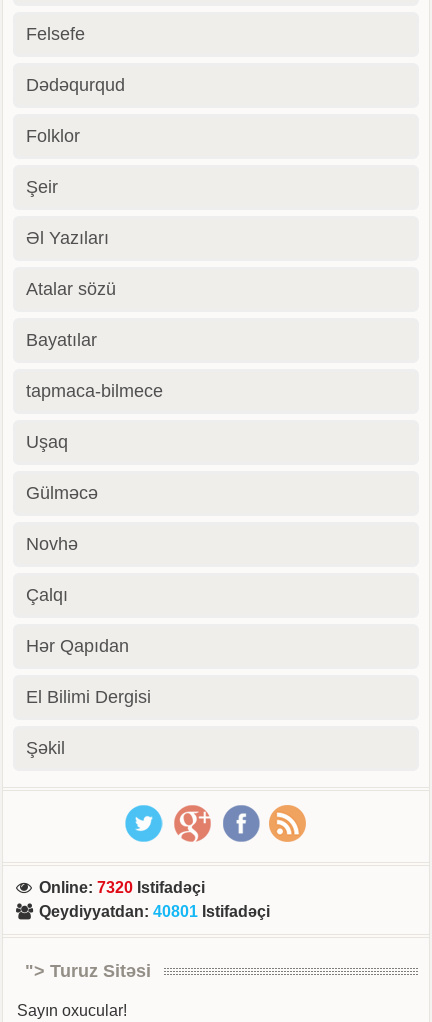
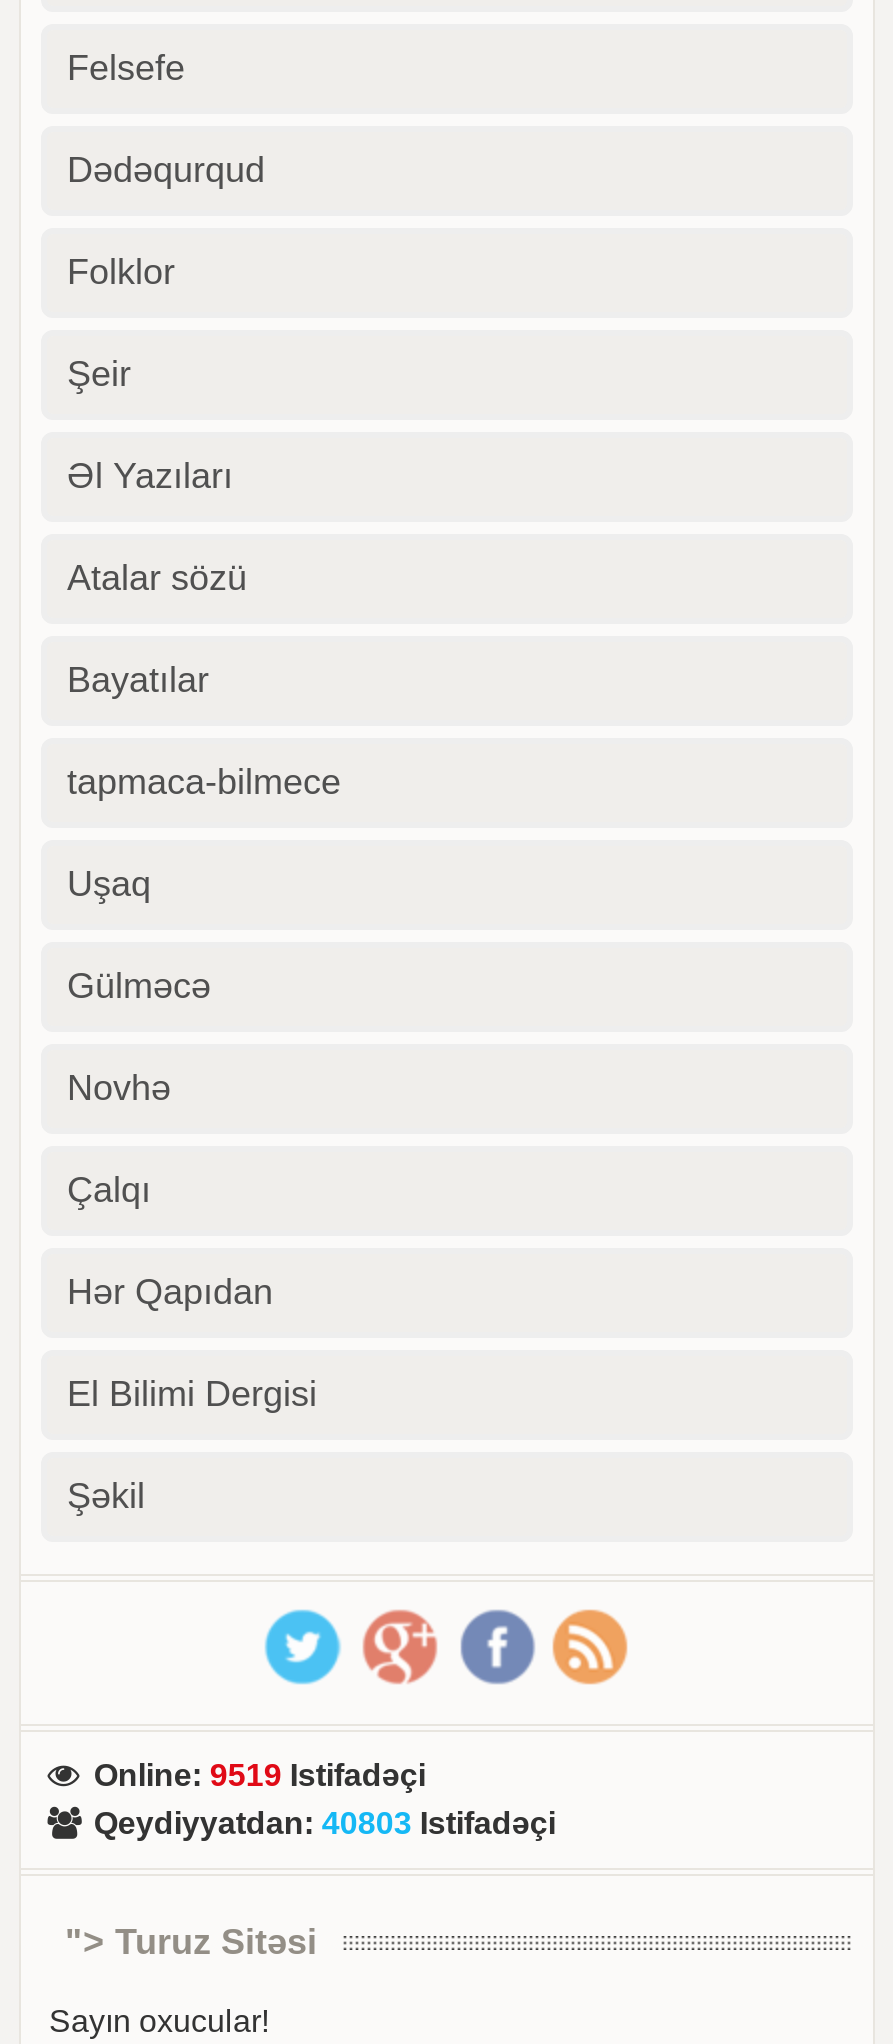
- Online: 7320 Istifadəçi
+ Online: 9519 Istifadəçi

- Qeydiyyatdan: 40801 Istifadəçi
+ Qeydiyyatdan: 40803 Istifadəçi
